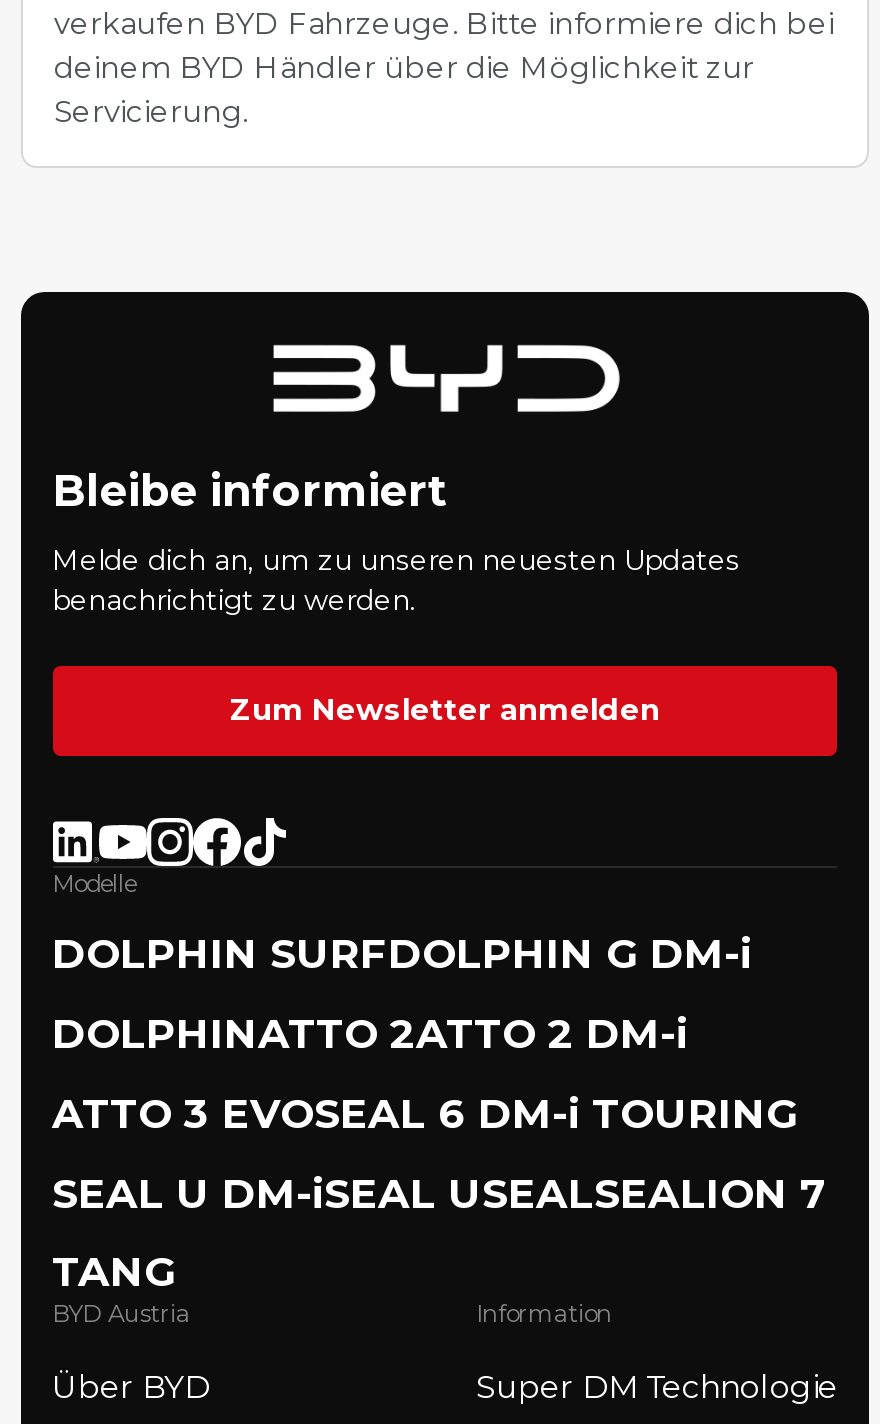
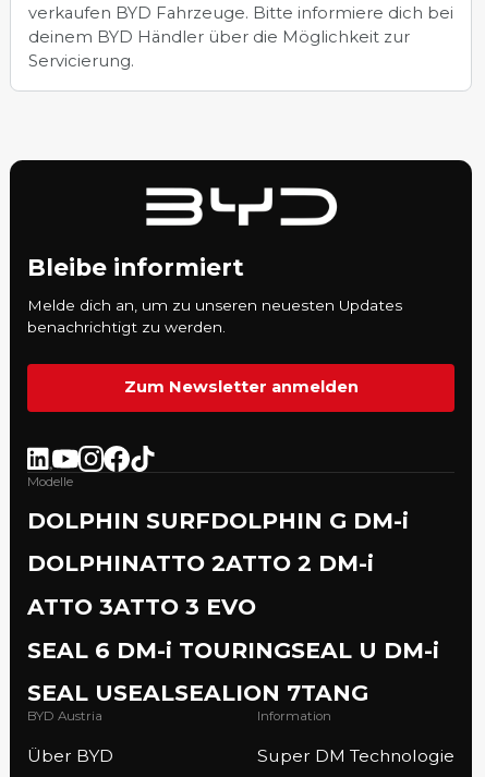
- ATTO 3 EVOSEAL 6 DM-i TOURING
+ ATTO 3ATTO 3 EVO

- SEAL U DM-iSEAL USEALSEALION 7
+ SEAL 6 DM-i TOURINGSEAL U DM-i

- TANG
+ SEAL USEALSEALION 7TANG
